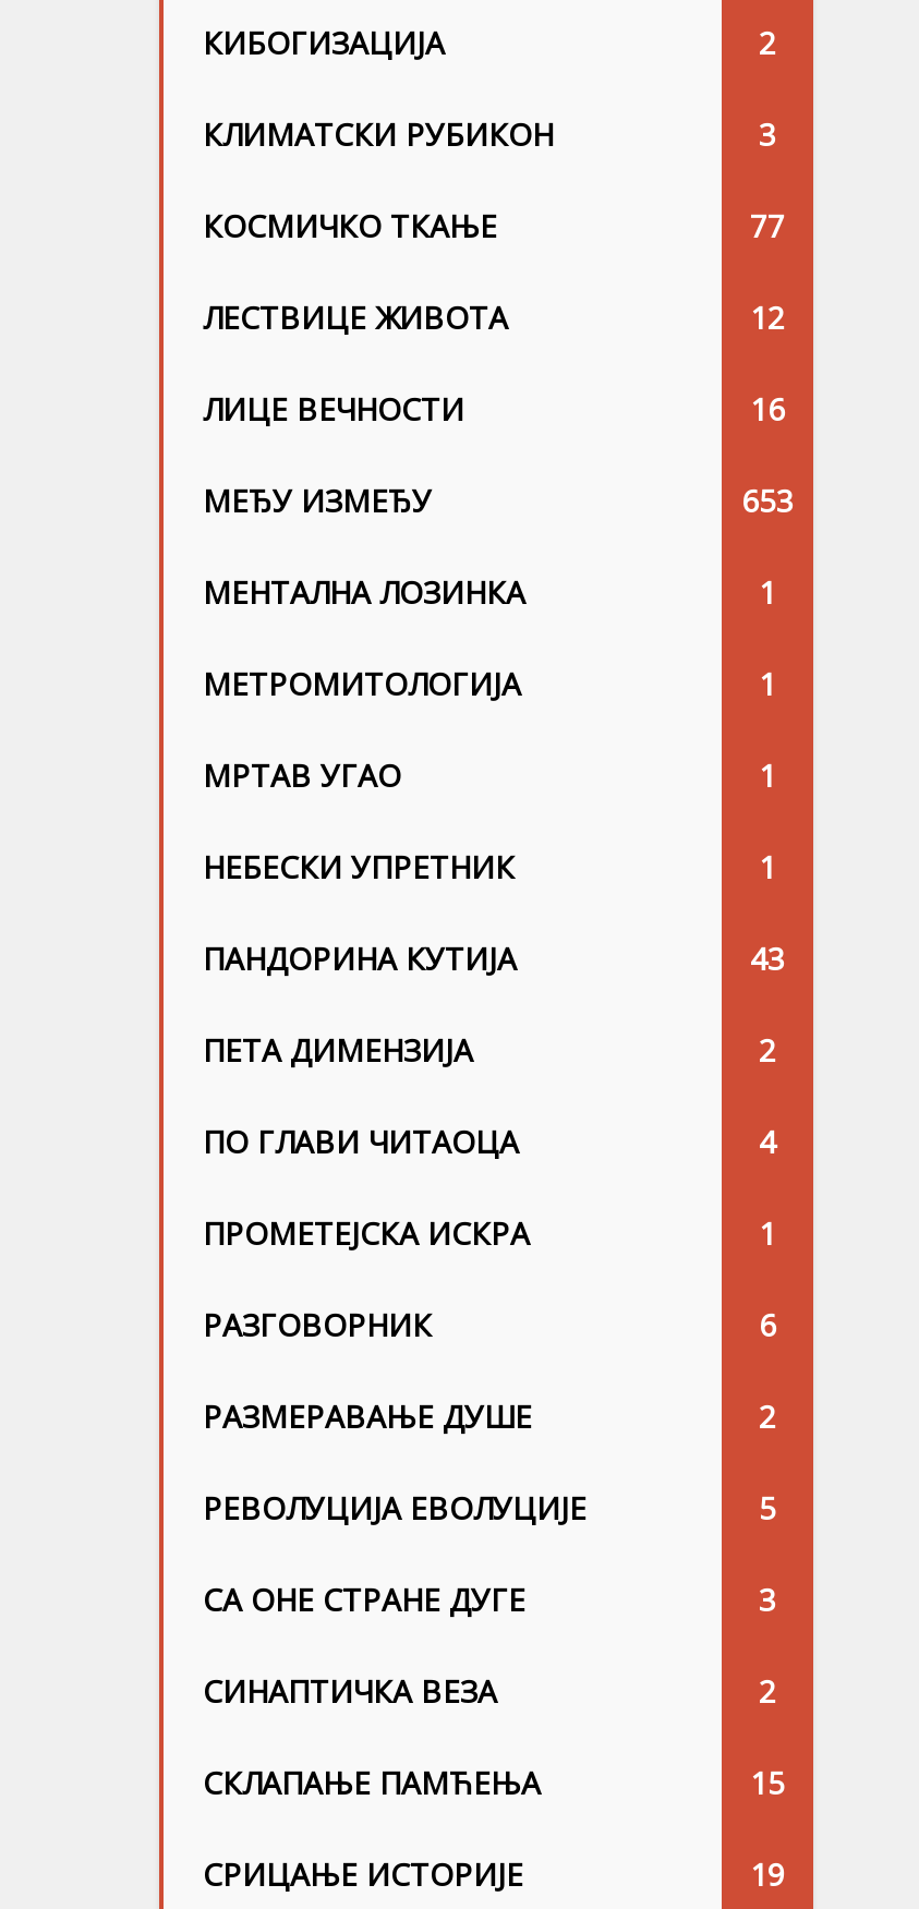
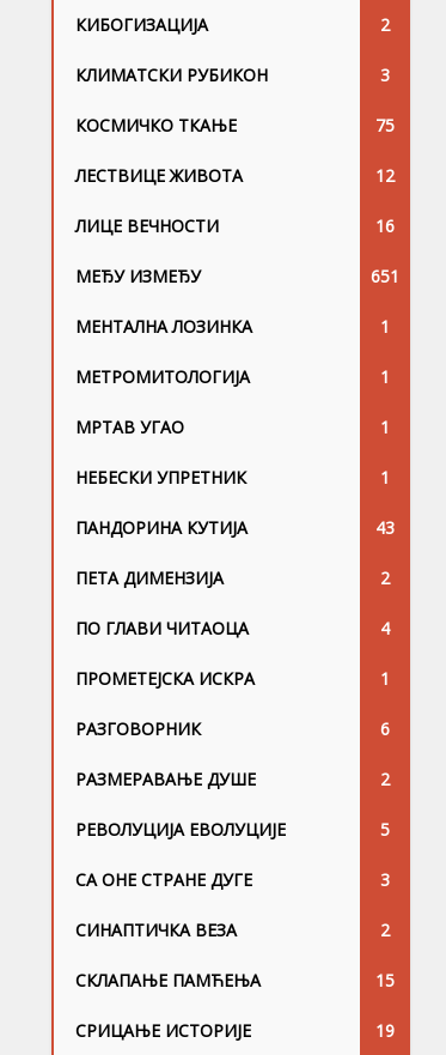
- 77
+ 75

- 653
+ 651
